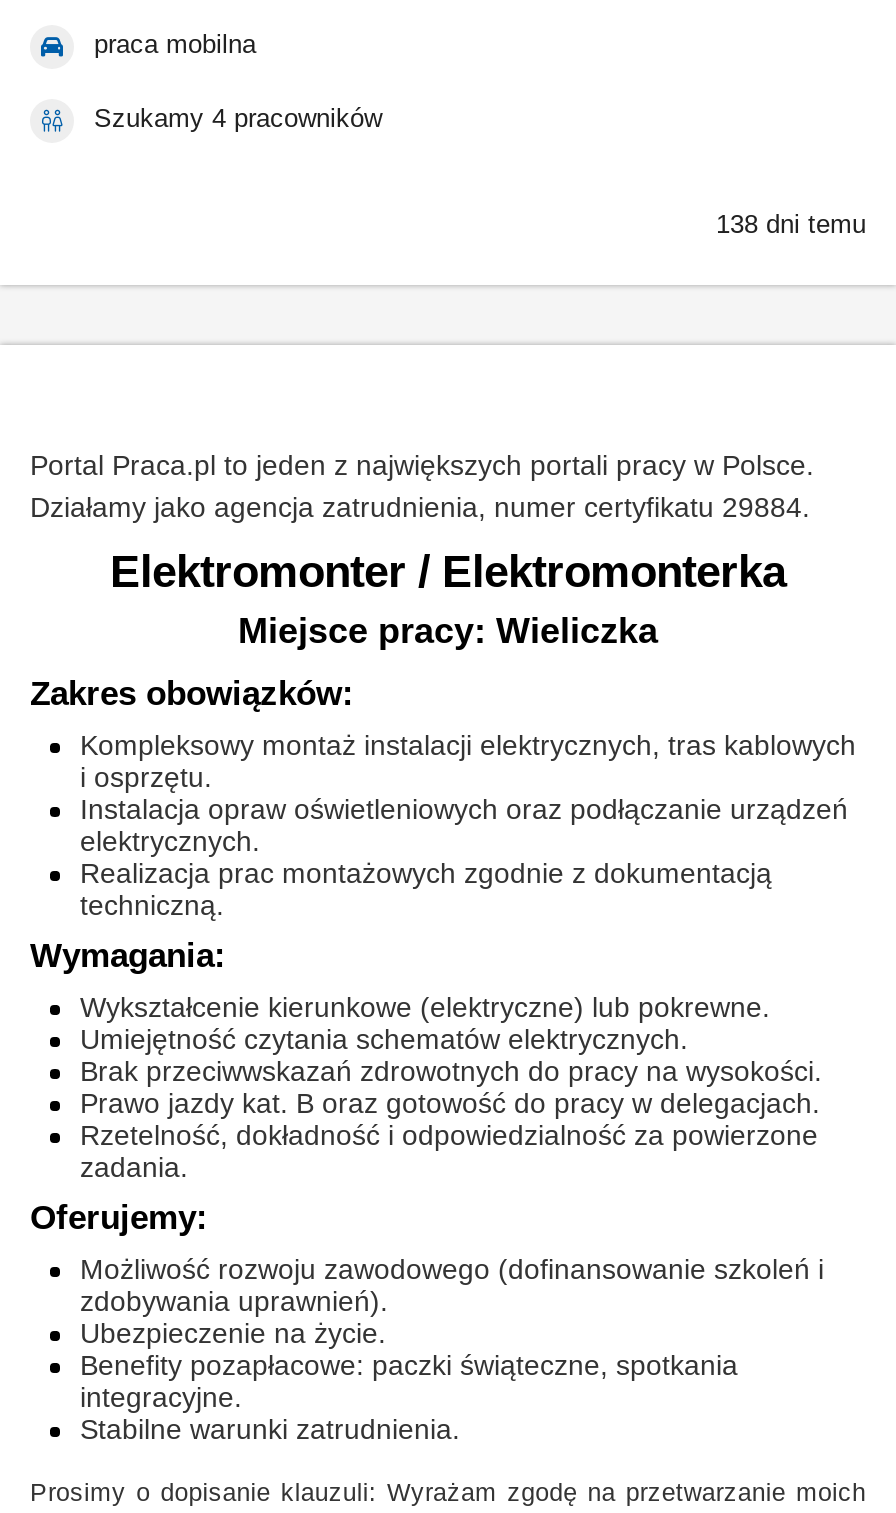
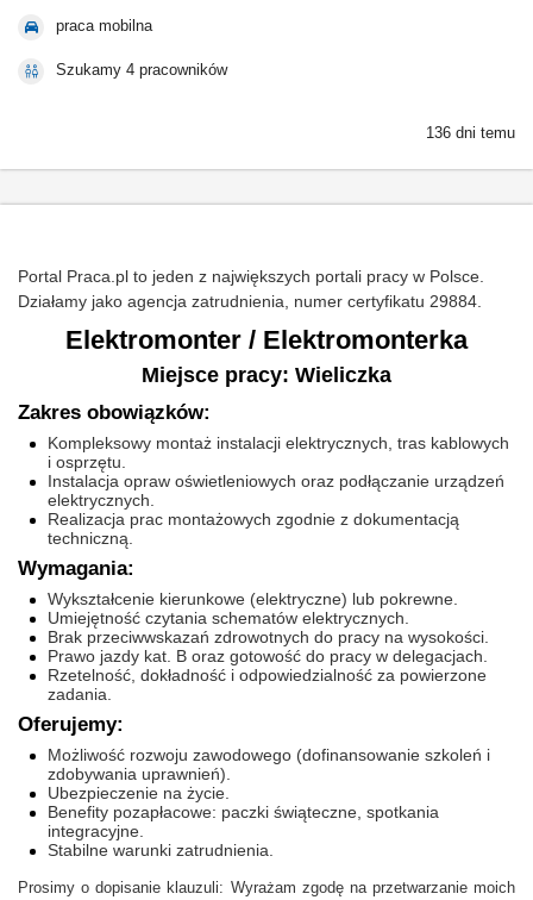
- 138 dni temu
+ 136 dni temu
